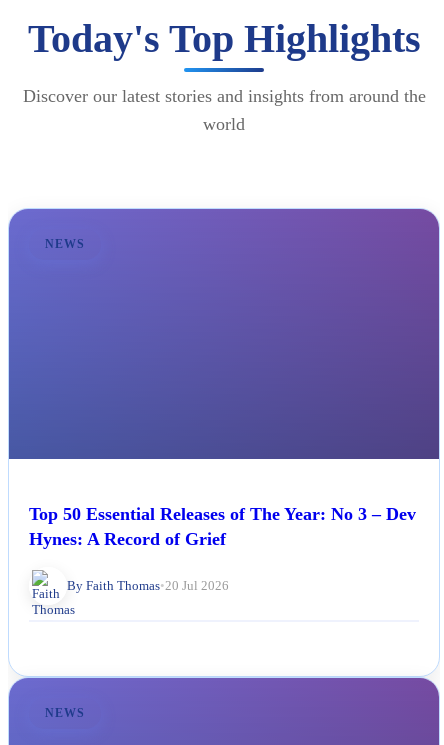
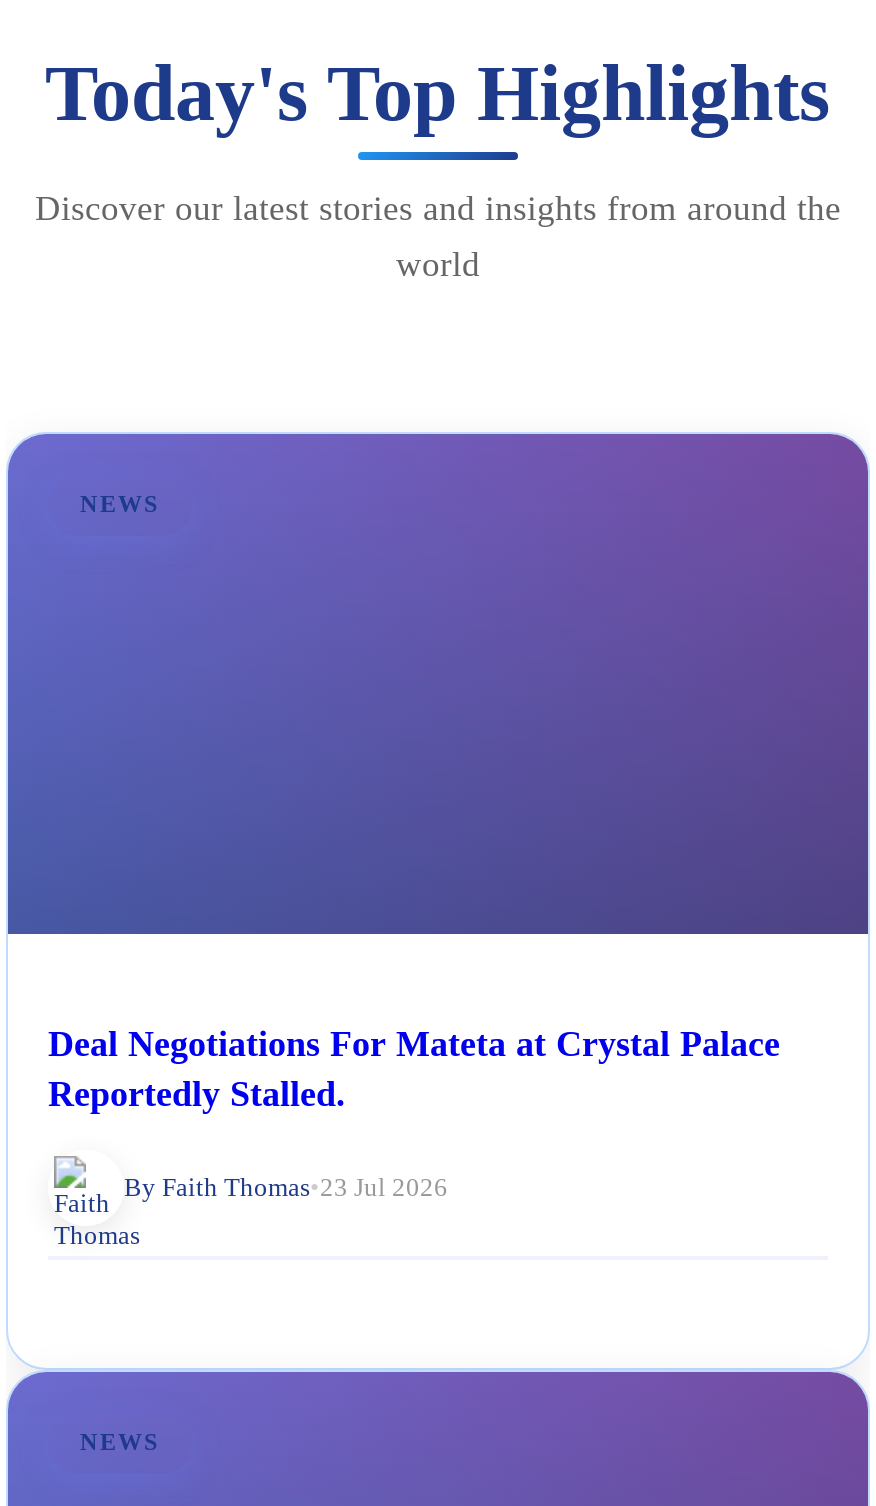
- Top 50 Essential Releases of The Year: No 3 – Dev
- Hynes: A Record of Grief
+ Deal Negotiations For Mateta at Crystal Palace
+ Reportedly Stalled.

- By Faith Thomas • 20 Jul 2026
+ By Faith Thomas • 23 Jul 2026
